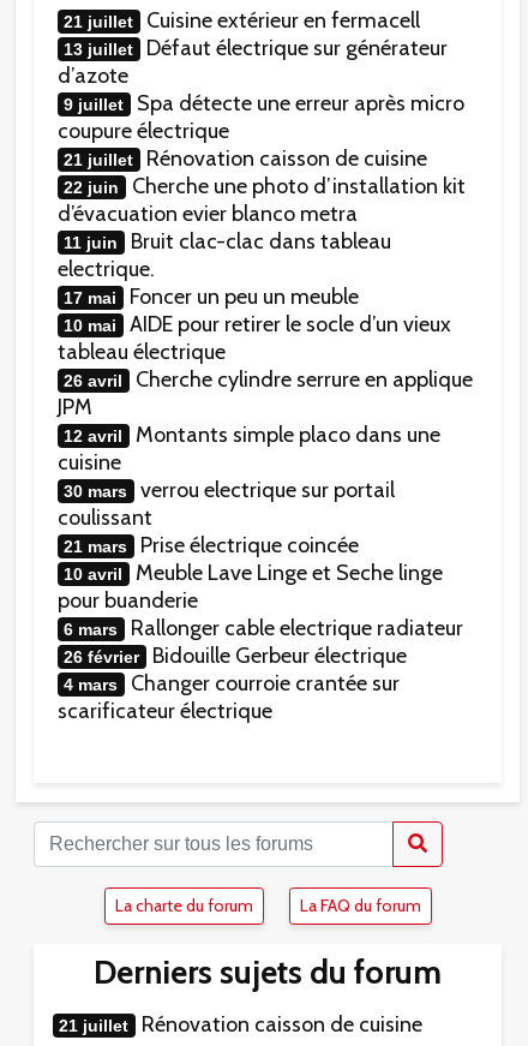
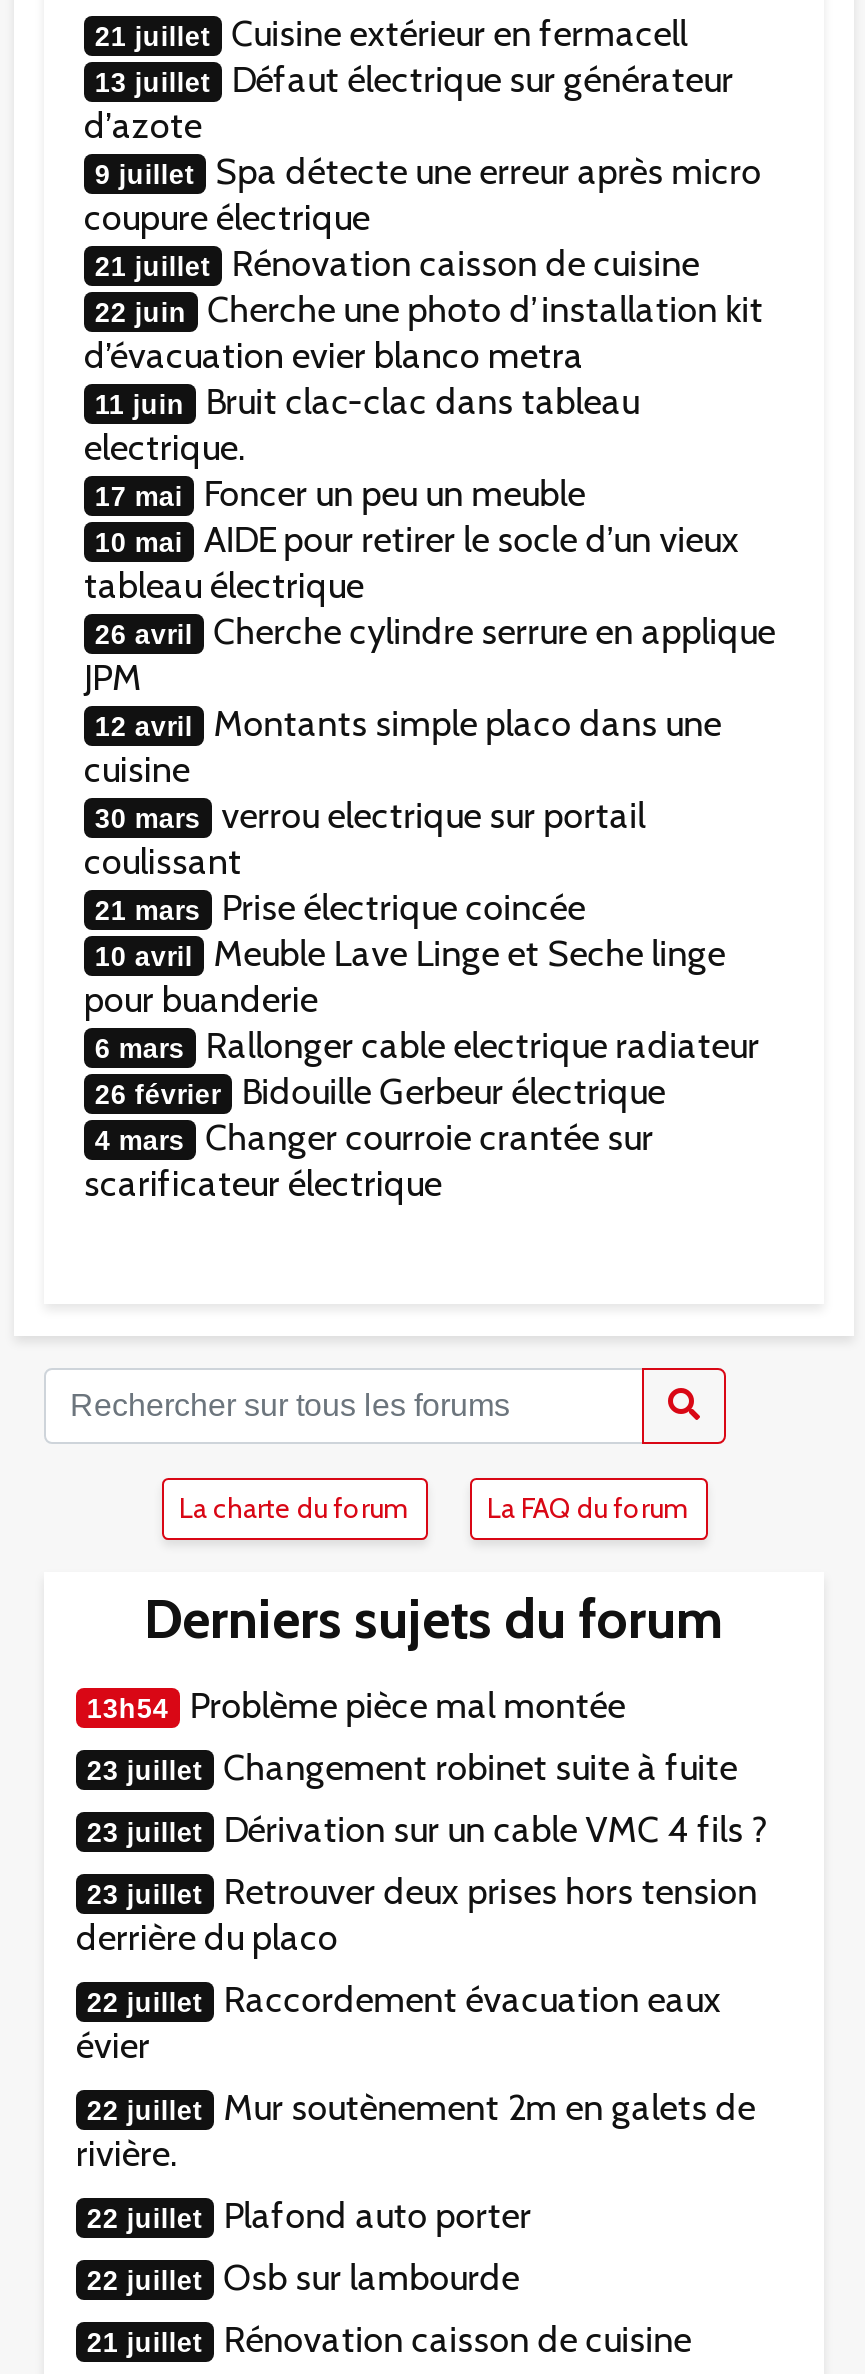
+ 13h54
+ Problème pièce mal montée
+ 23 juillet
+ Changement robinet suite à fuite
+ 23 juillet
+ Dérivation sur un cable VMC 4 fils ?
+ 23 juillet
+ Retrouver deux prises hors tension
+ derrière du placo
+ 22 juillet
+ Raccordement évacuation eaux
+ évier
+ 22 juillet
+ Mur soutènement 2m en galets de
+ rivière.
+ 22 juillet
+ Plafond auto porter
+ 22 juillet
+ Osb sur lambourde
